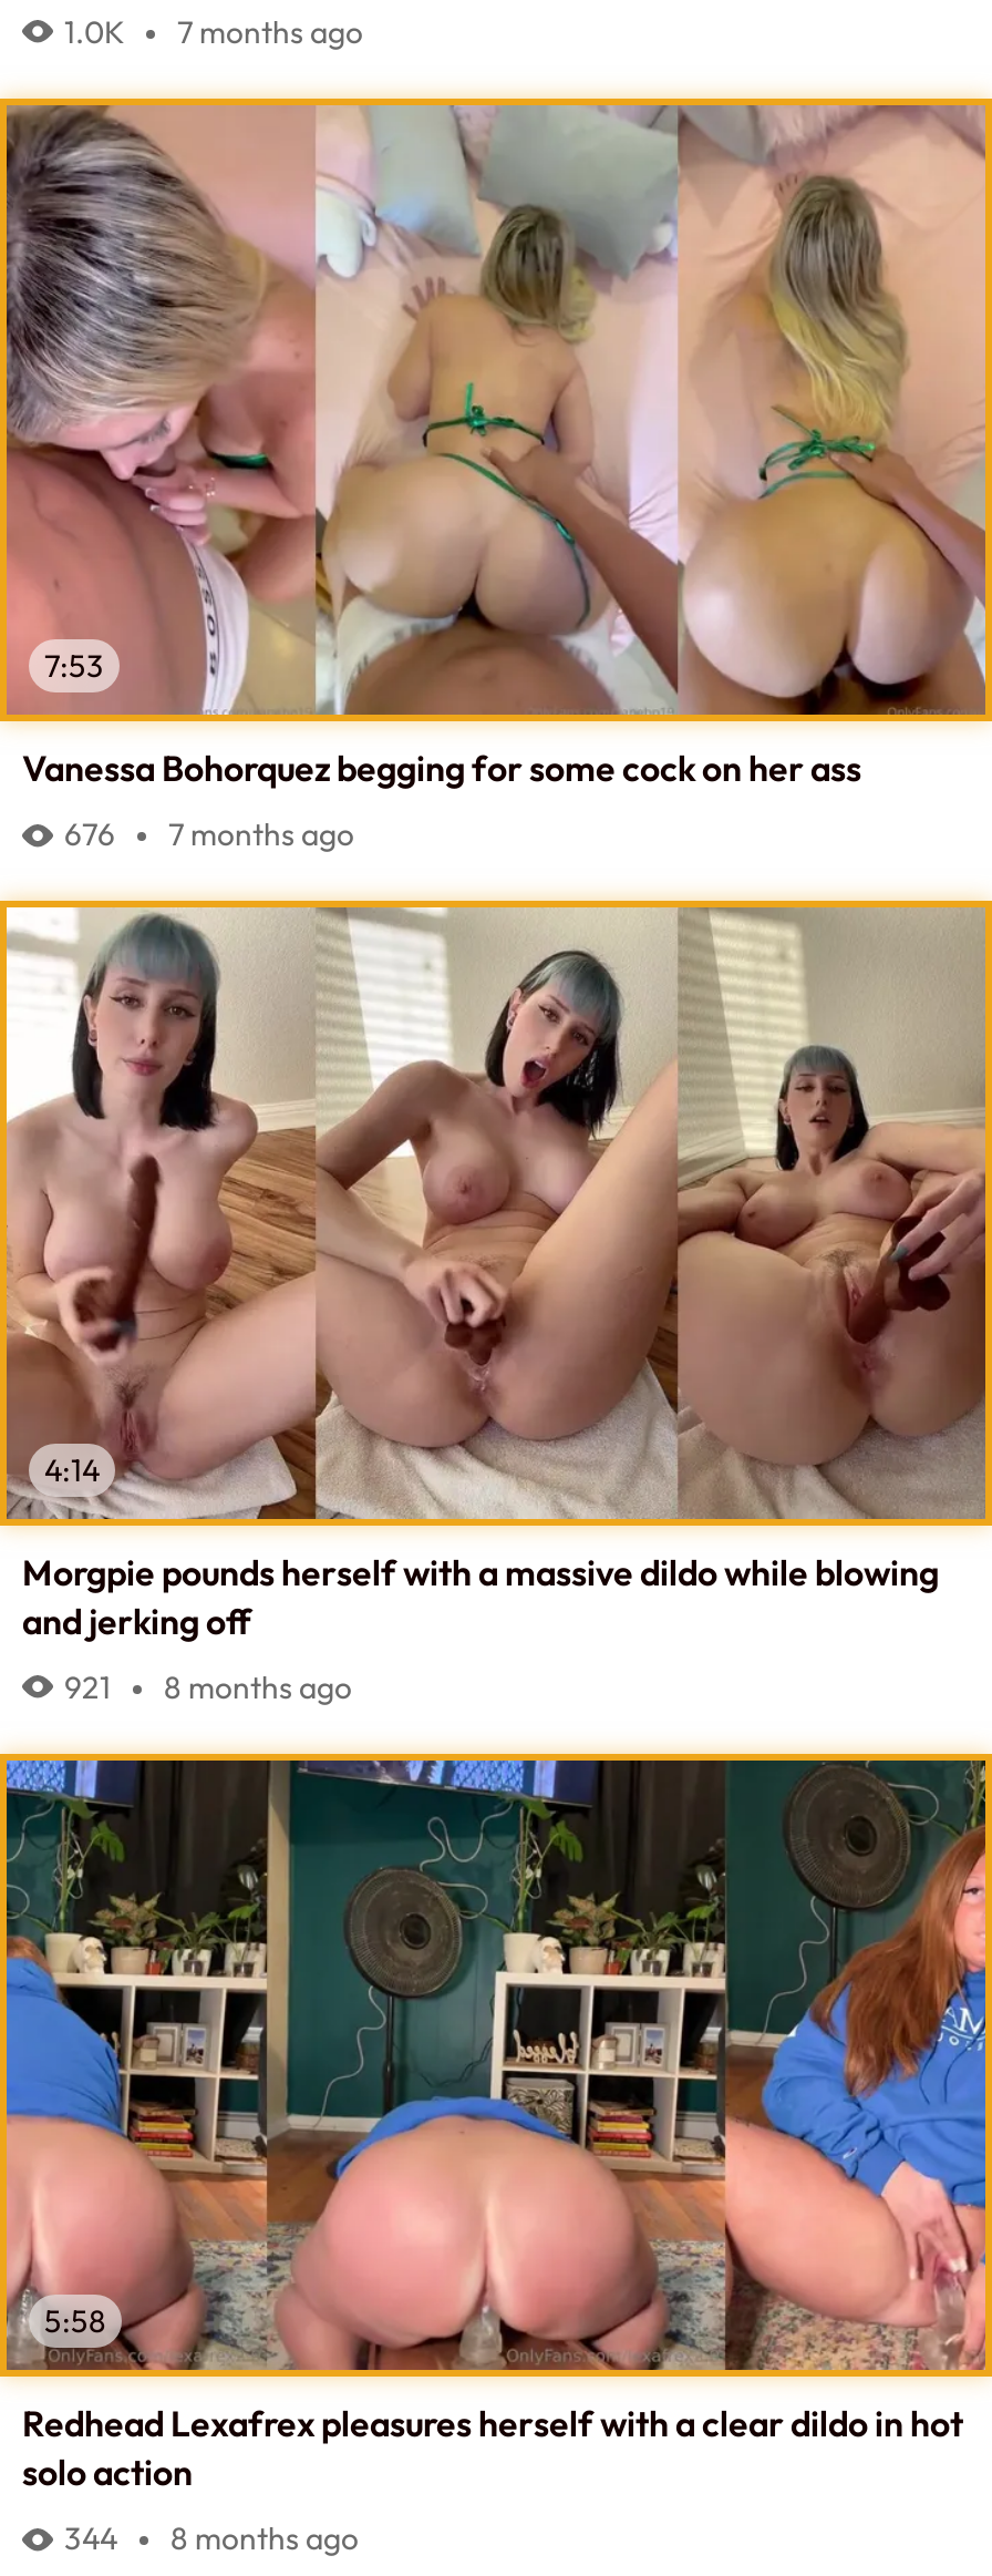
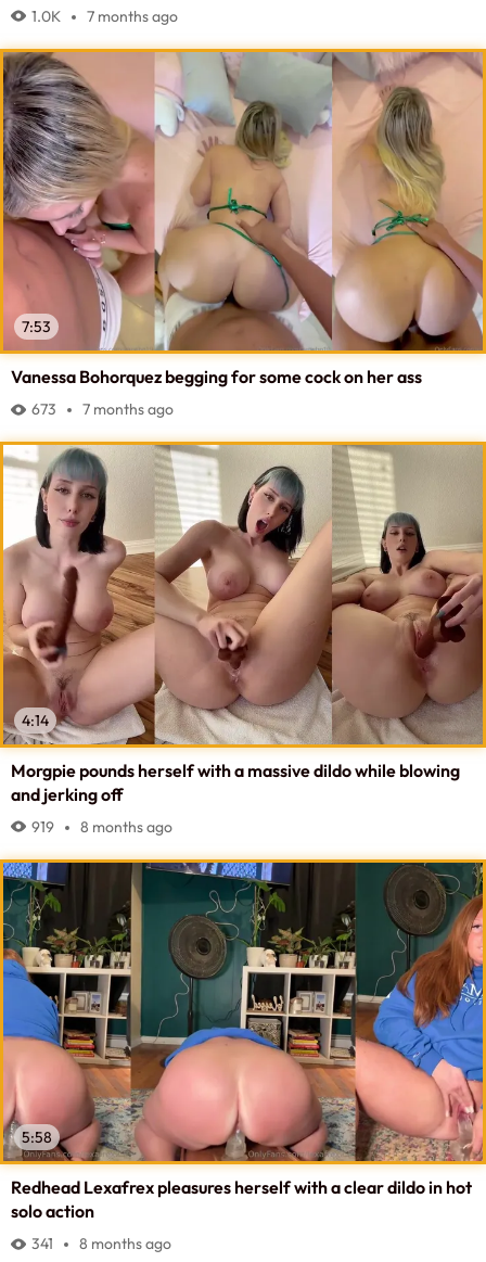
- 676 7 months ago
+ 673 7 months ago

- 921 8 months ago
+ 919 8 months ago

- 344 8 months ago
+ 341 8 months ago
